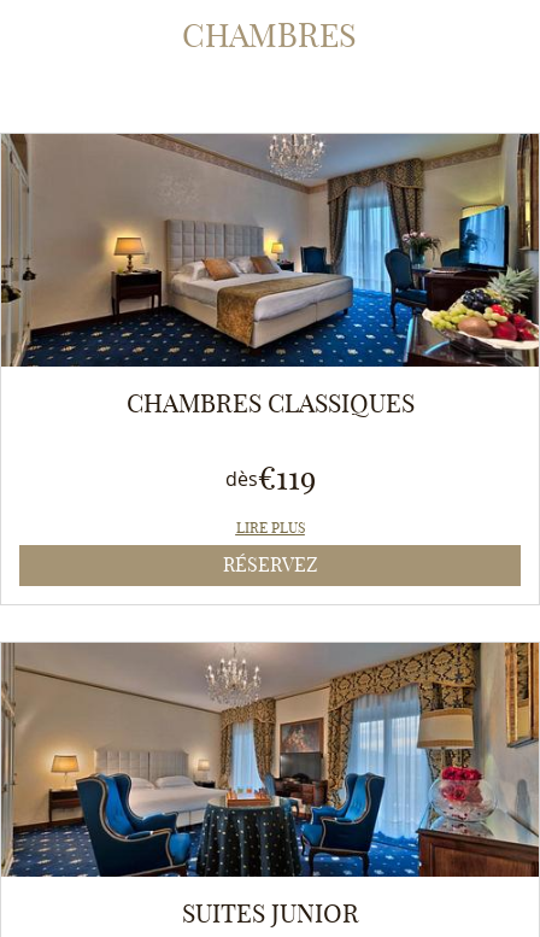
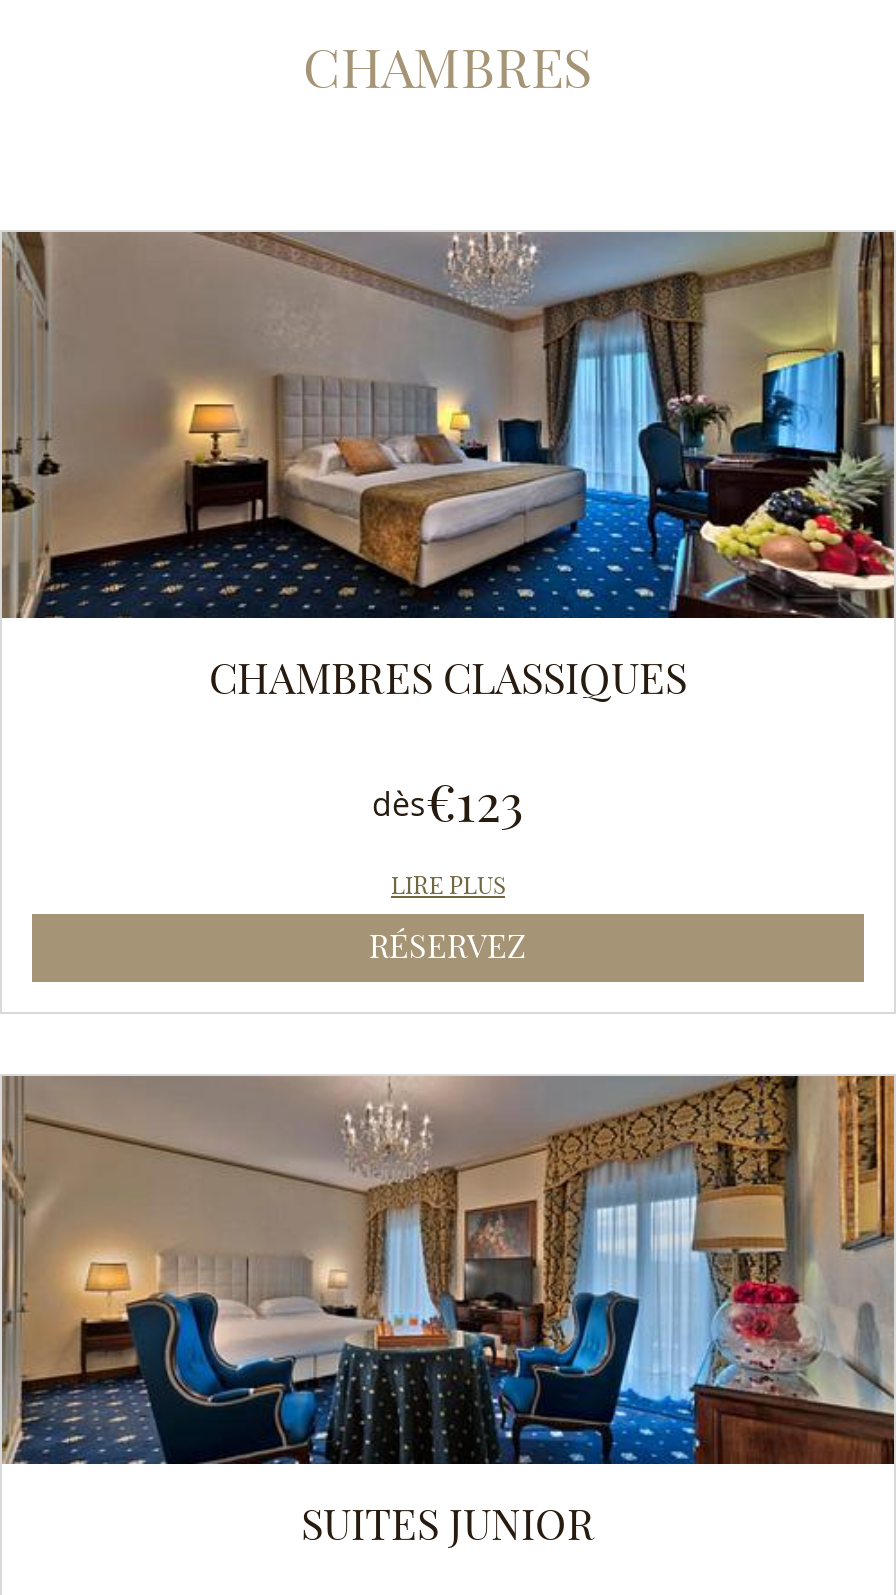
- dès€119
+ dès€123
